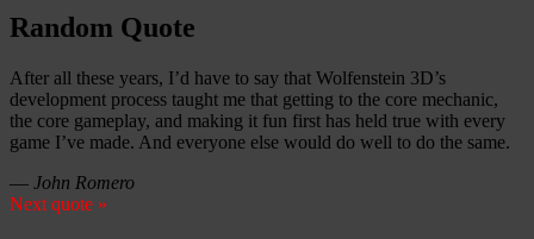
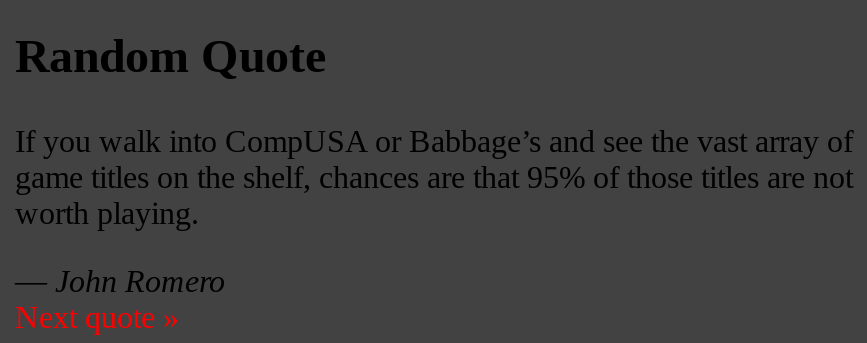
- After all these years, I’d have to say that Wolfenstein 3D’s
- development process taught me that getting to the core mechanic,
- the core gameplay, and making it fun first has held true with every
- game I’ve made. And everyone else would do well to do the same.
+ If you walk into CompUSA or Babbage’s and see the vast array of
+ game titles on the shelf, chances are that 95% of those titles are not
+ worth playing.
